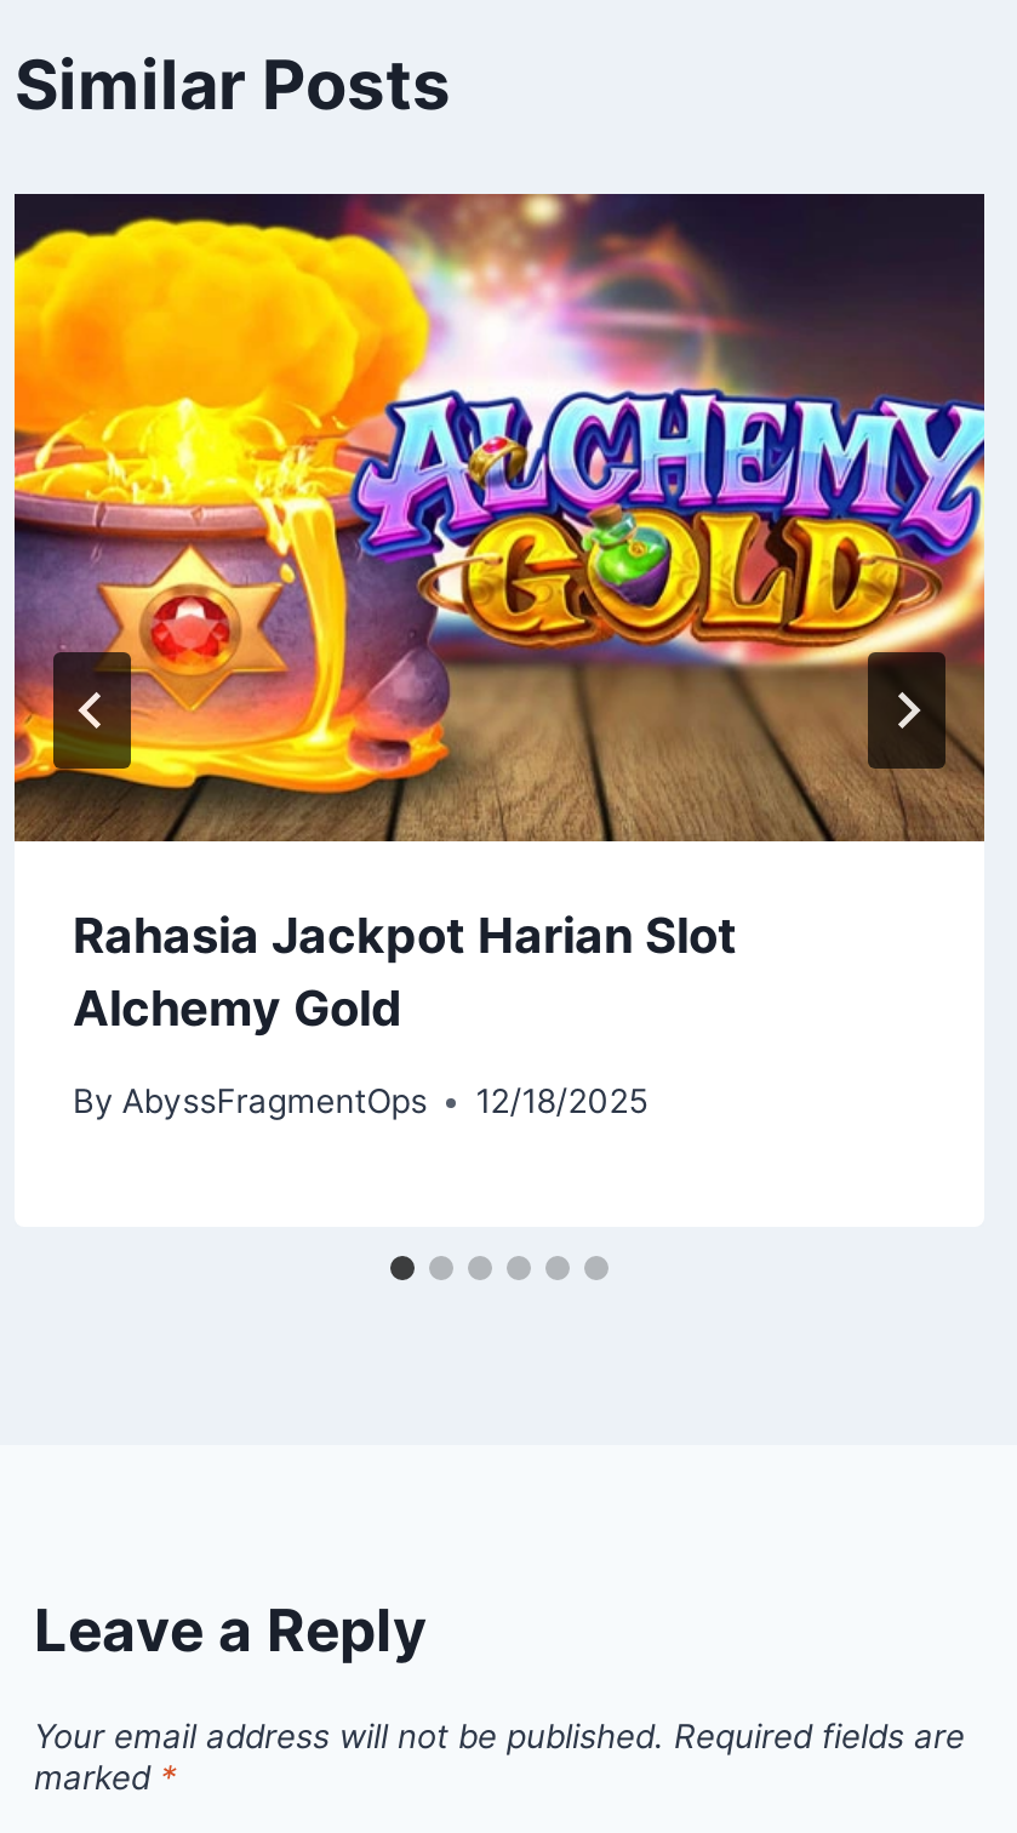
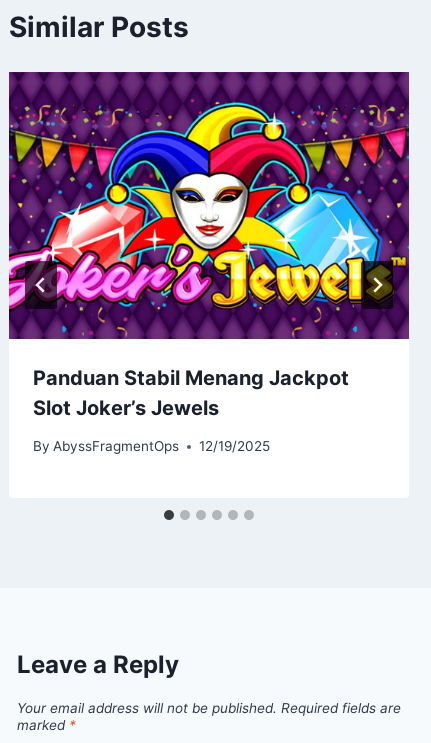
- [image]
- Rahasia Jackpot Harian Slot
- Alchemy Gold
+ [image]
+ Panduan Stabil Menang Jackpot
+ Slot Joker’s Jewels

- By AbyssFragmentOps 12/18/2025
+ By AbyssFragmentOps 12/19/2025
